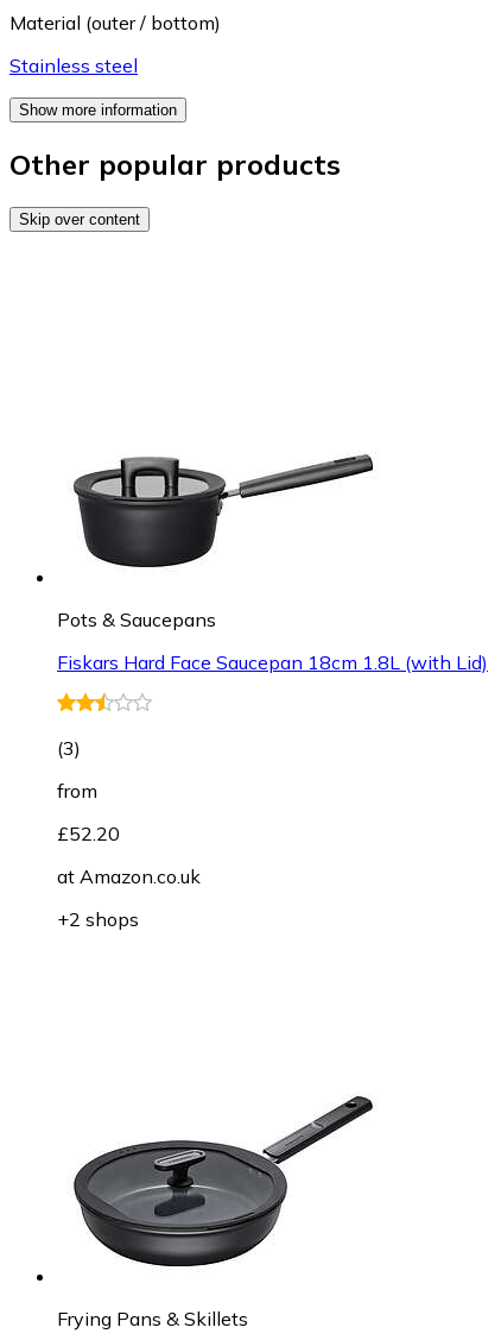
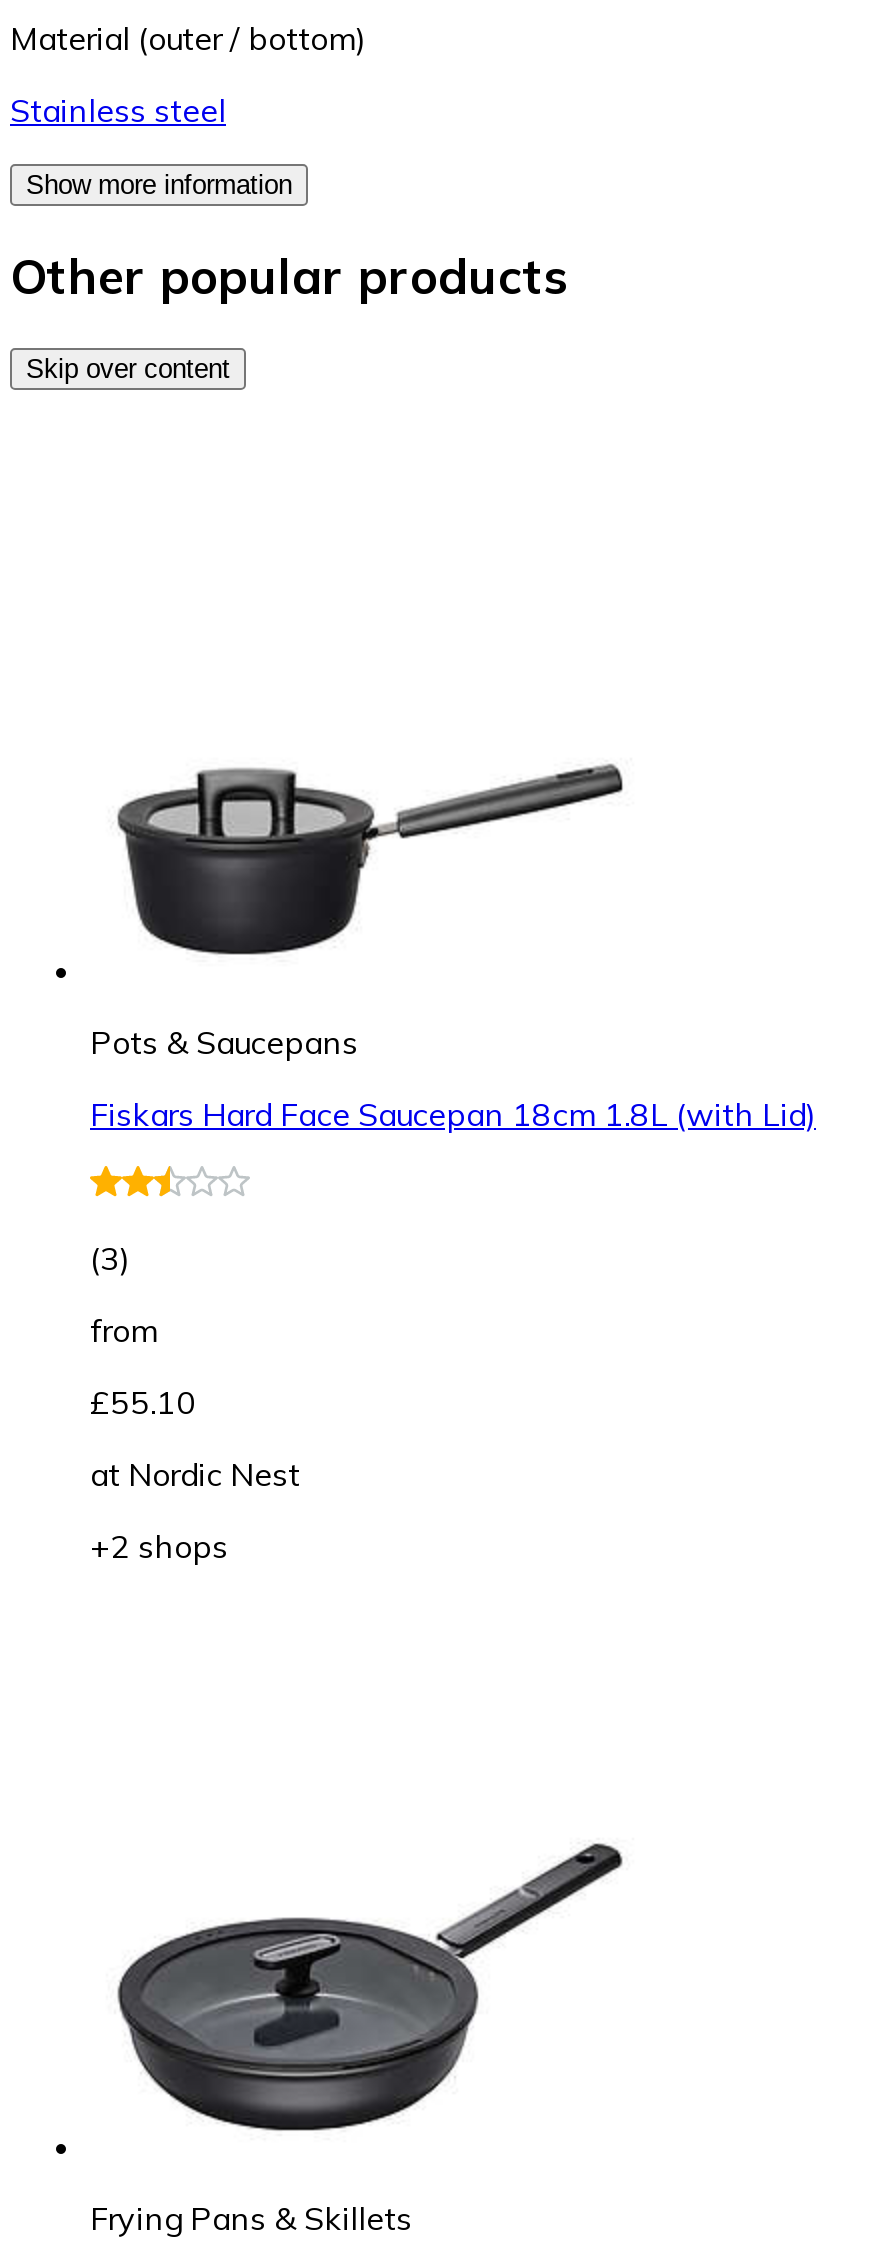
- £52.20
+ £55.10

- at Amazon.co.uk
+ at Nordic Nest
